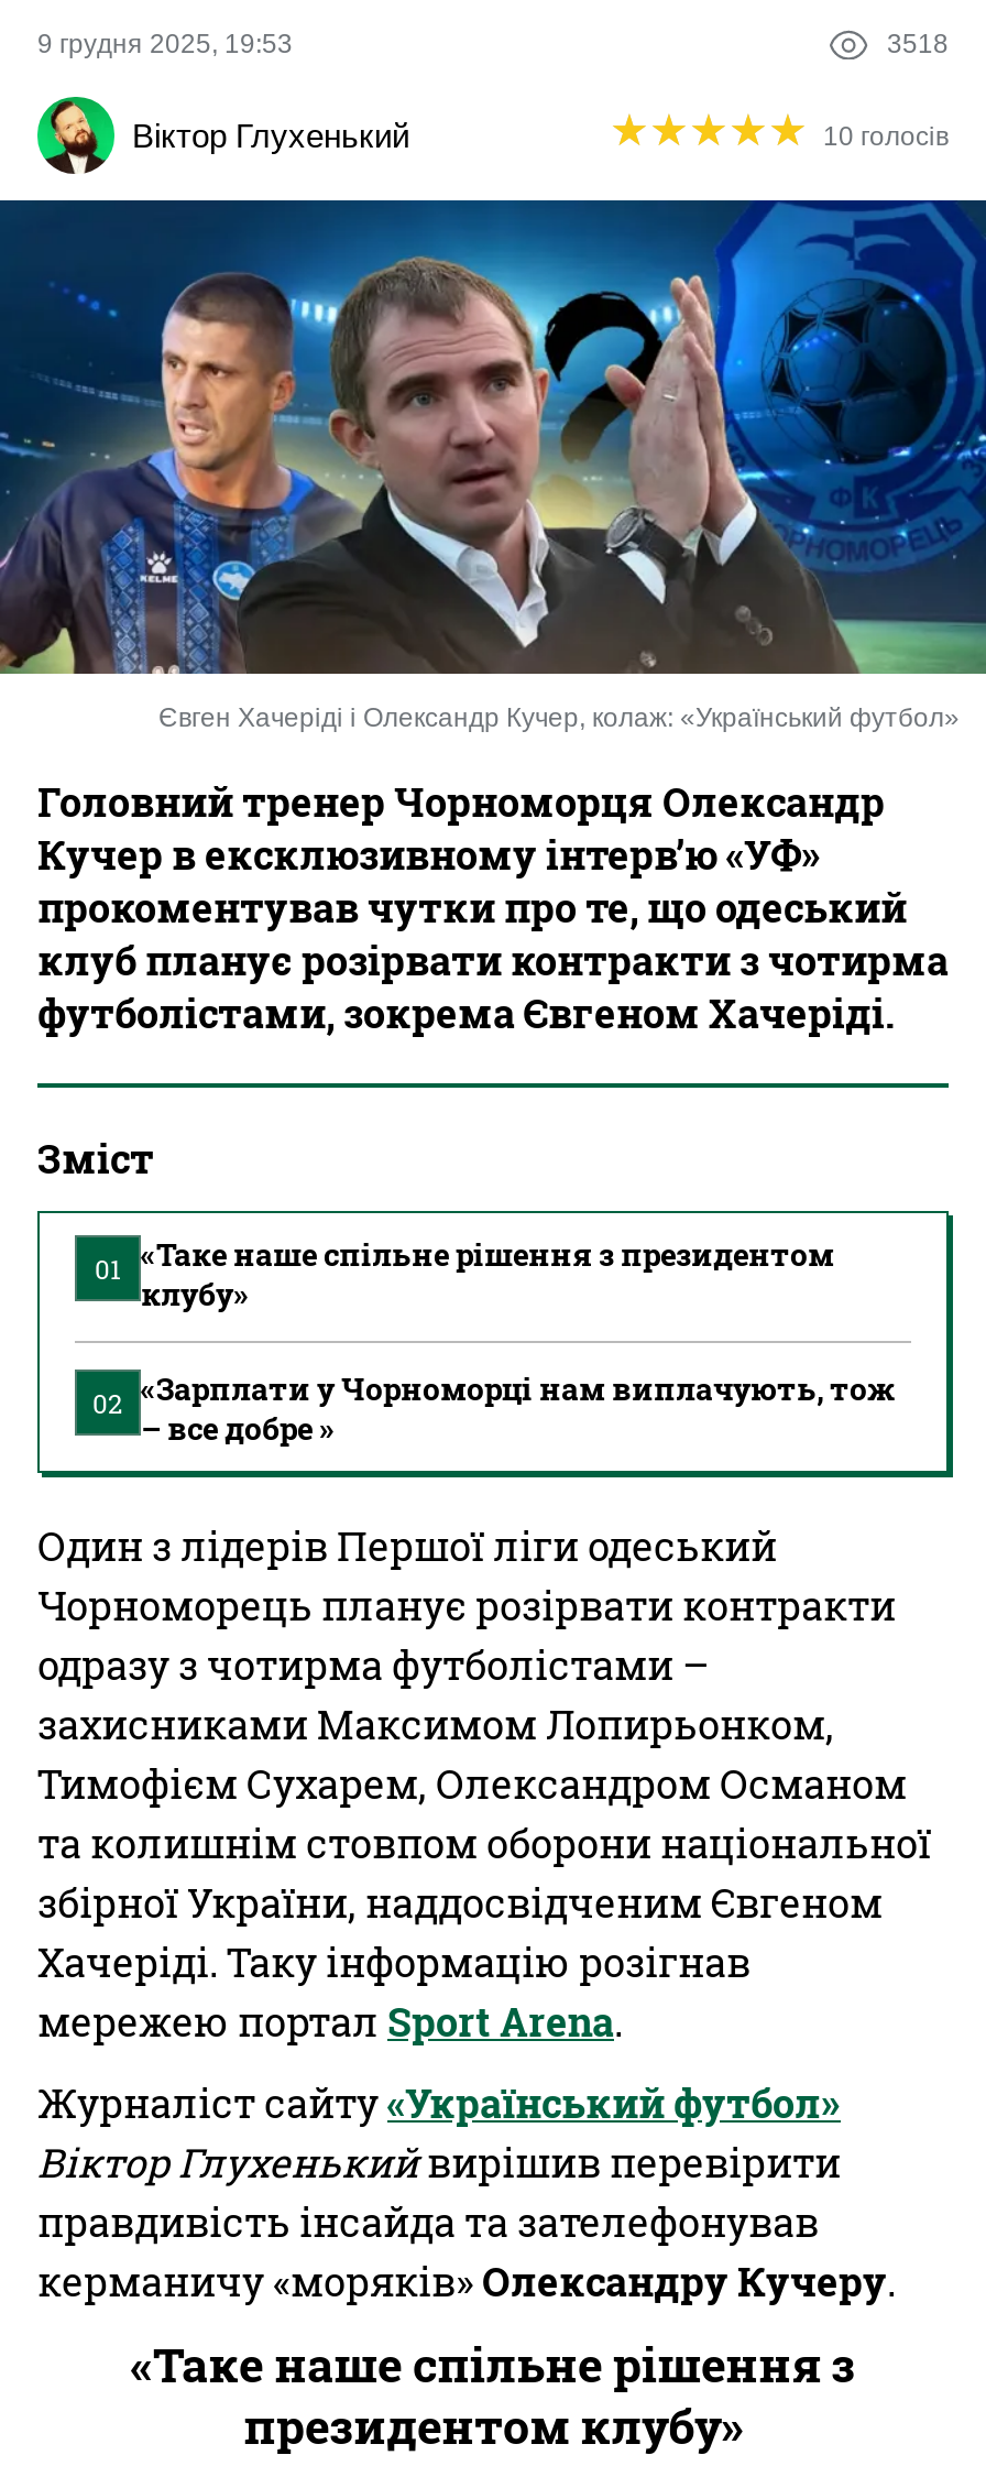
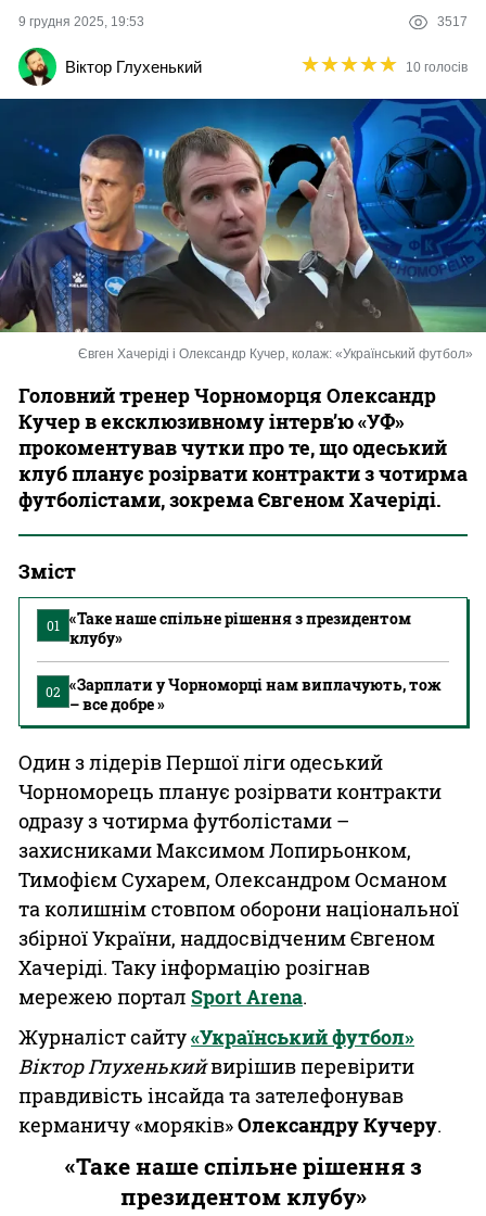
- 3518
+ 3517
